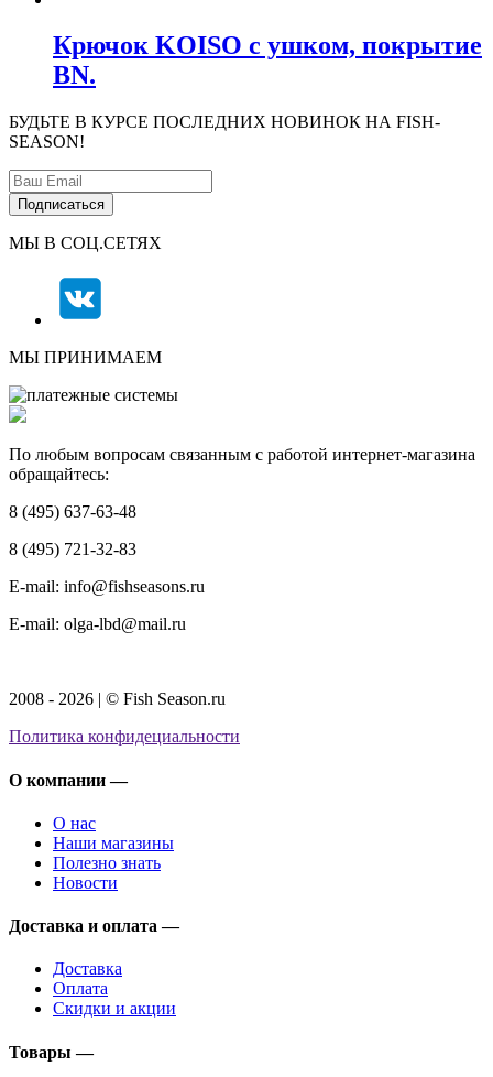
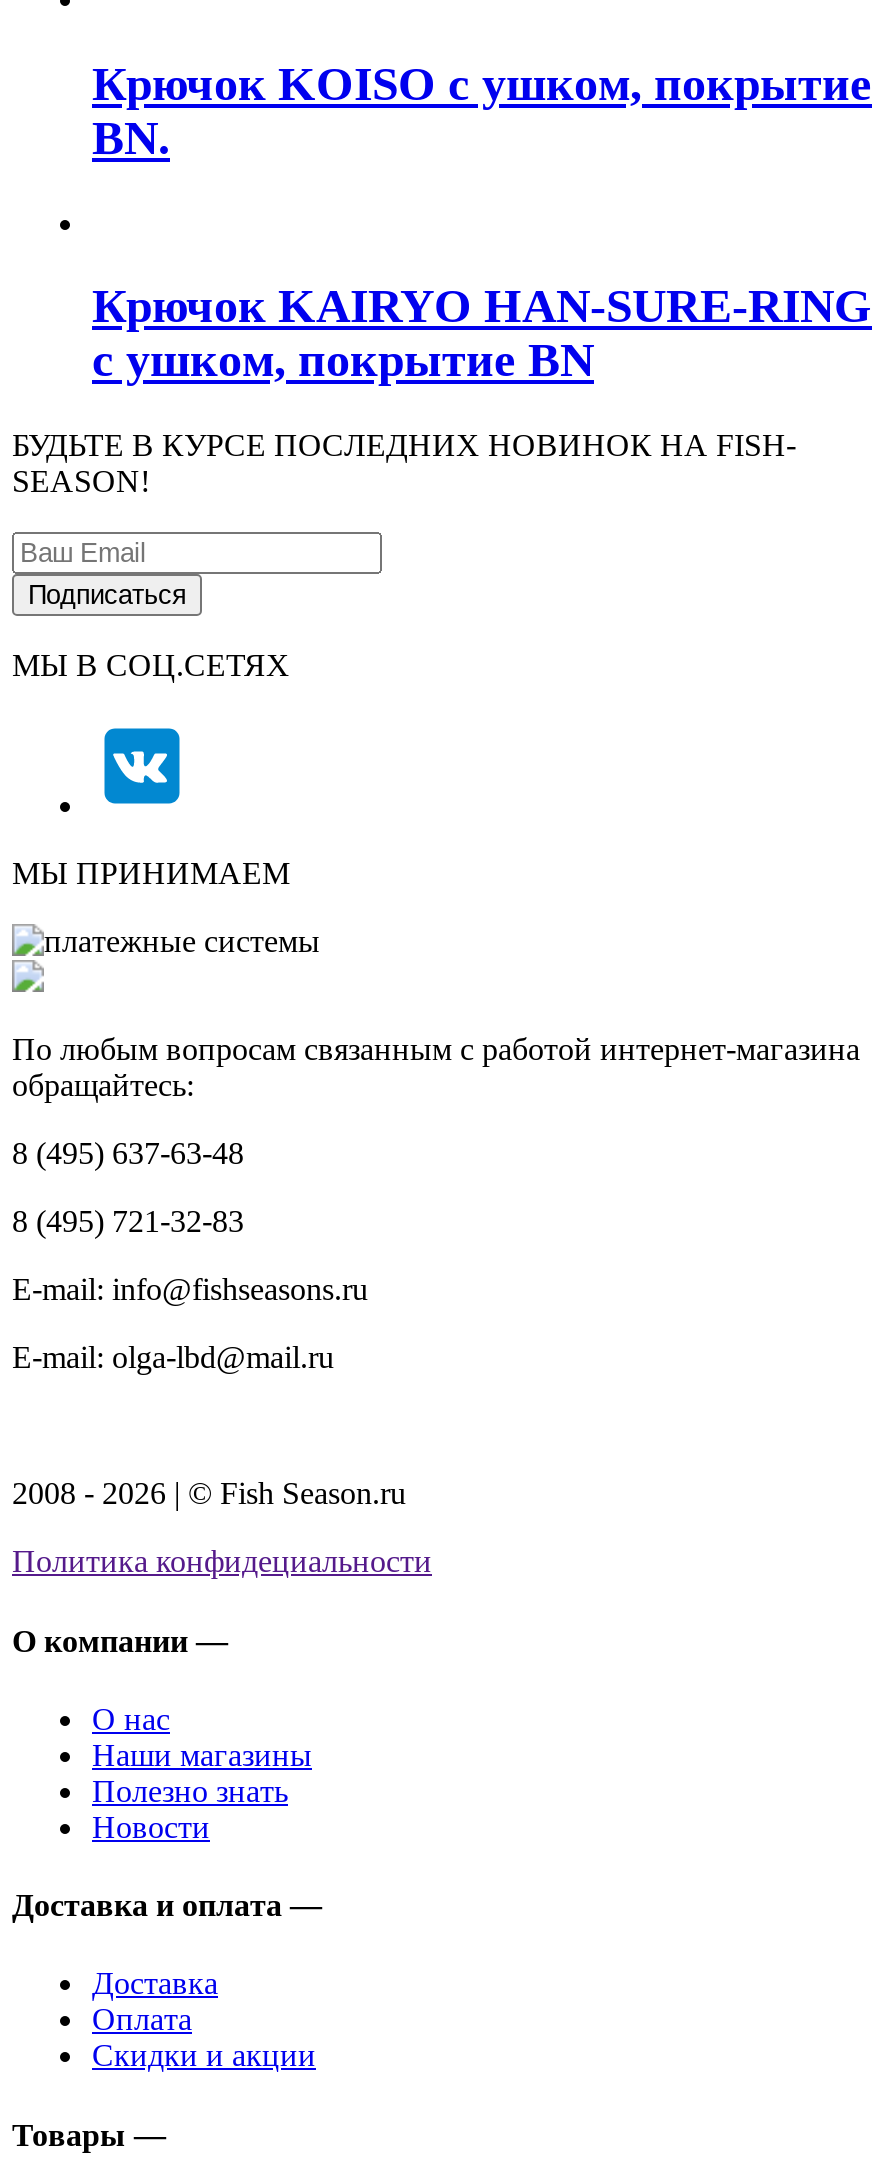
+ Крючок KAIRYO HAN-SURE-RING
+ с ушком, покрытие BN
